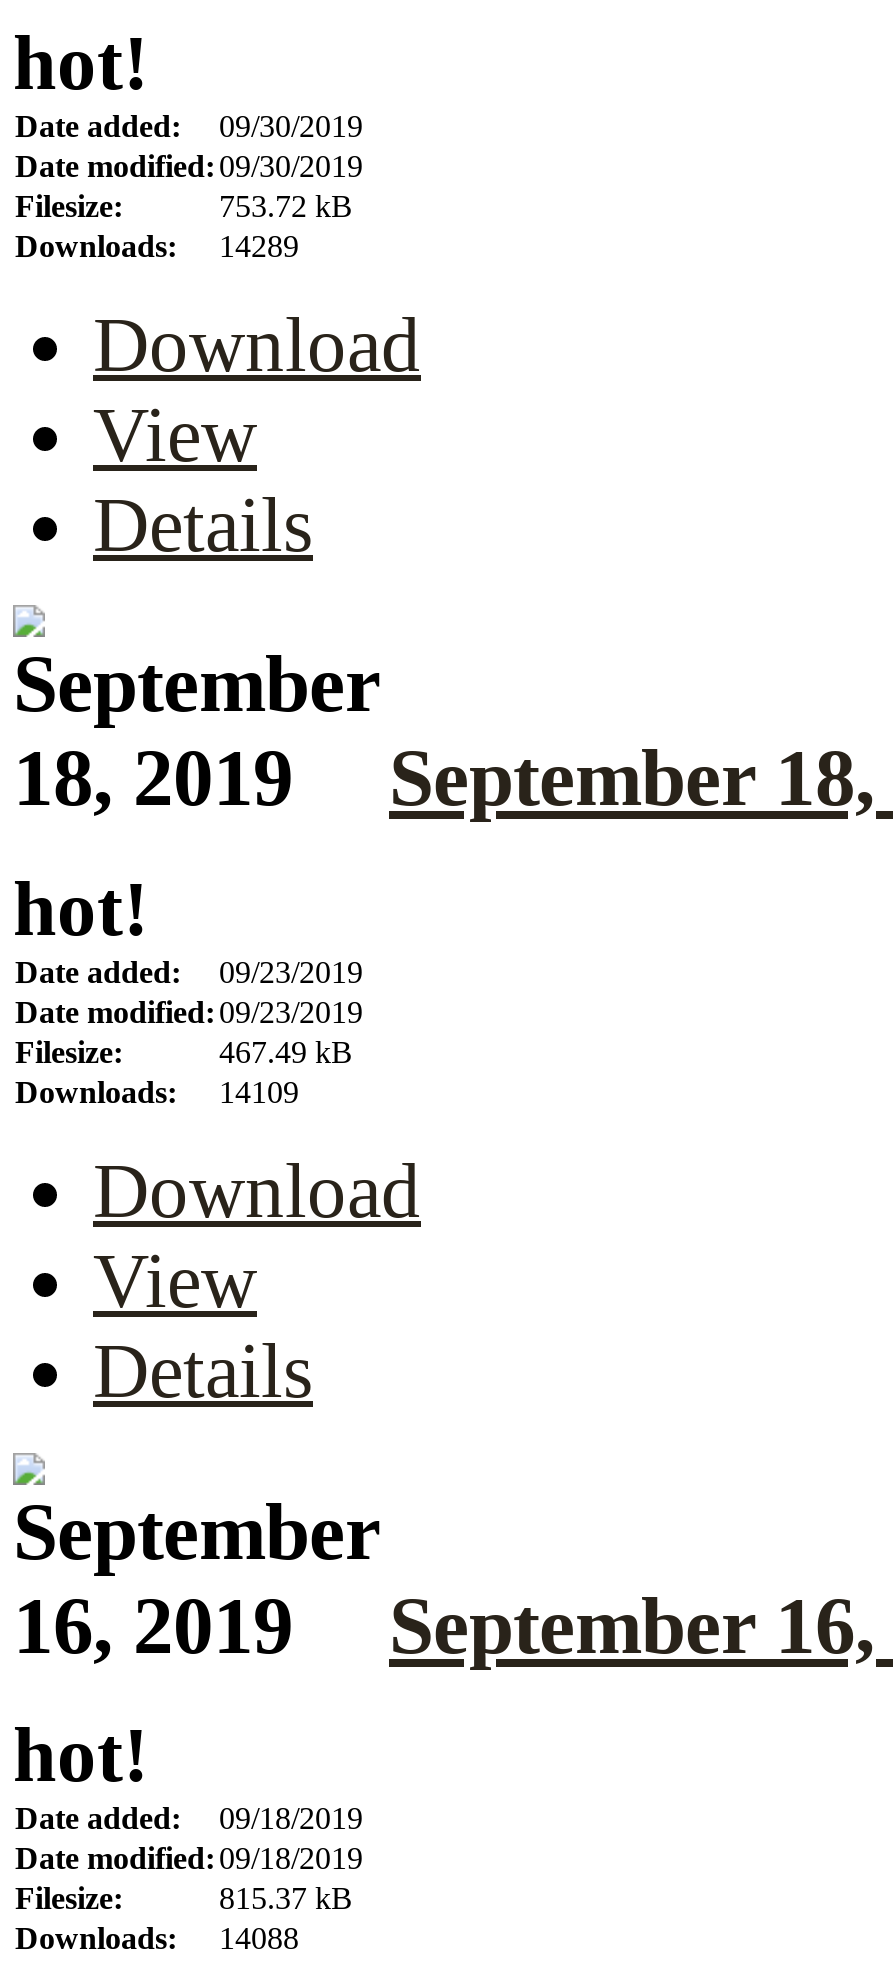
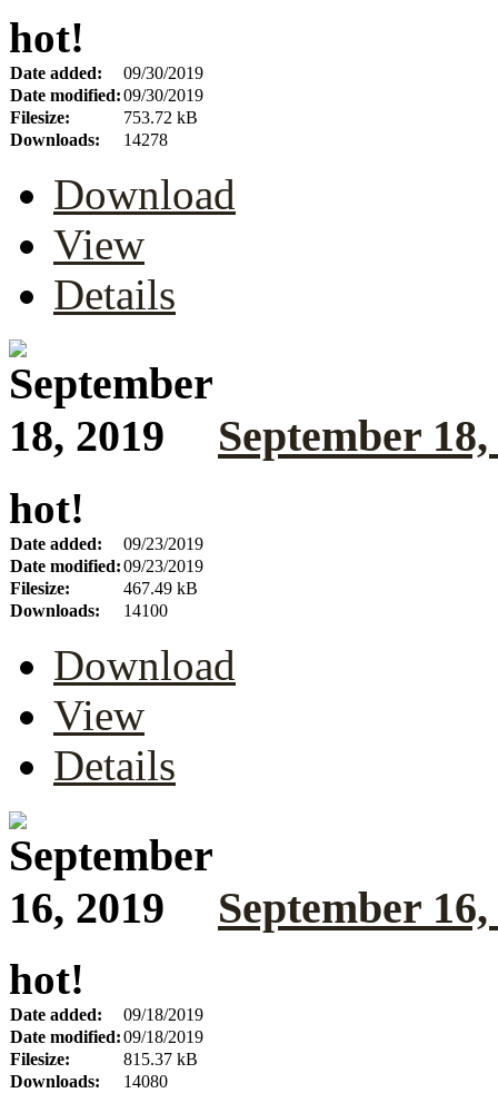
- Downloads: 14289
+ Downloads: 14278

- Downloads: 14109
+ Downloads: 14100

- Downloads: 14088
+ Downloads: 14080
